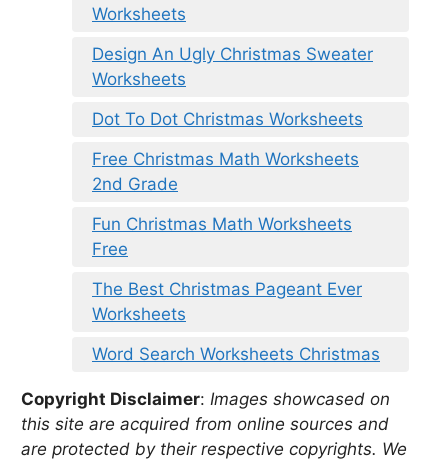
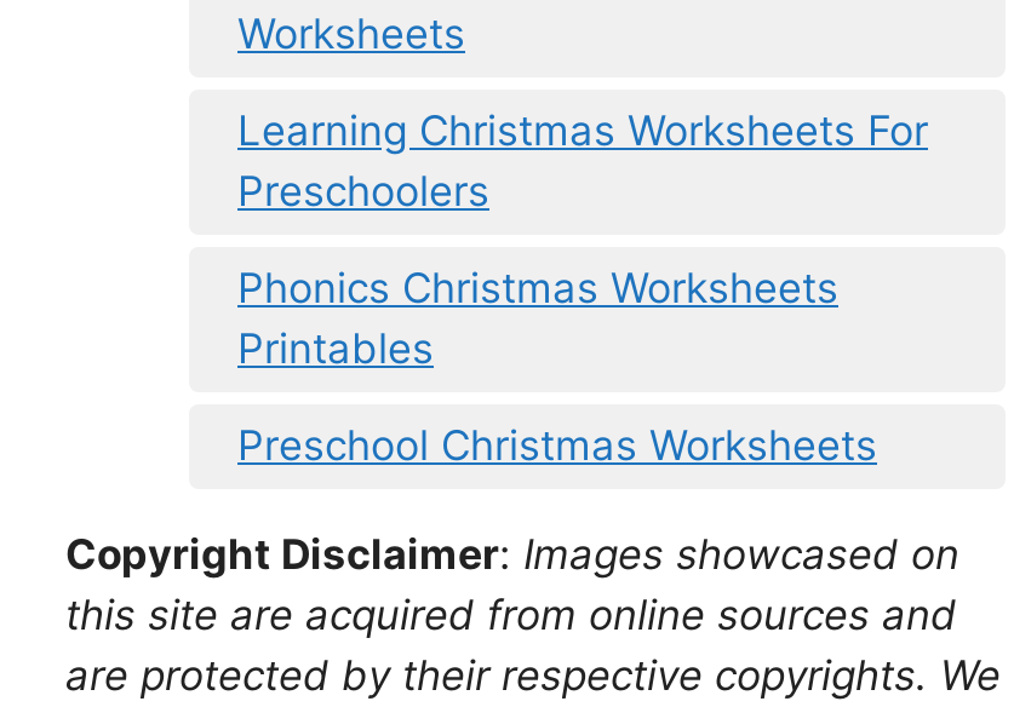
- Design An Ugly Christmas Sweater
- Worksheets
- Dot To Dot Christmas Worksheets
- Free Christmas Math Worksheets
- 2nd Grade
- Fun Christmas Math Worksheets
- Free
- The Best Christmas Pageant Ever
- Worksheets
- Word Search Worksheets Christmas
+ Learning Christmas Worksheets For
+ Preschoolers
+ Phonics Christmas Worksheets
+ Printables
+ Preschool Christmas Worksheets
